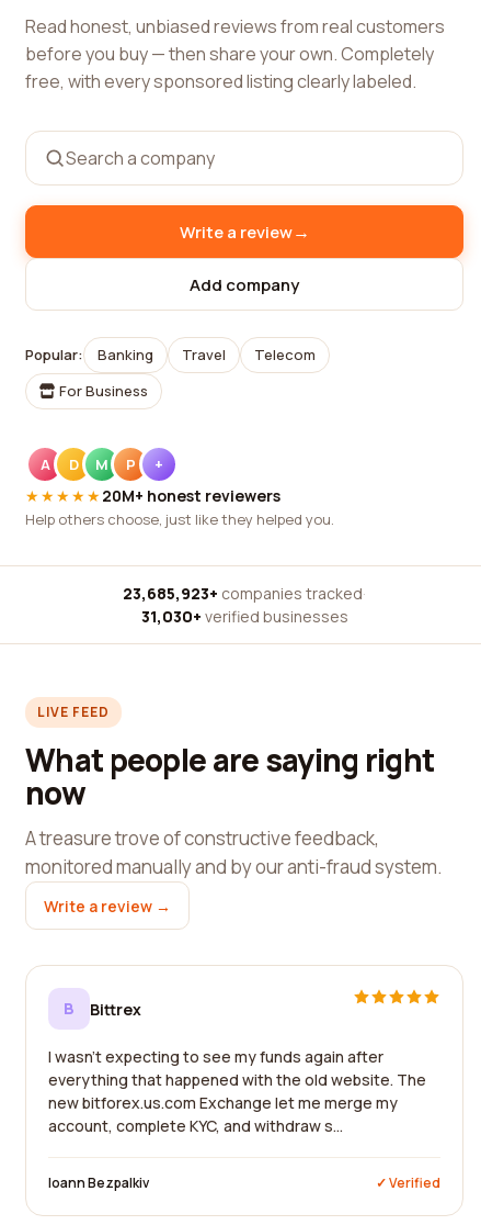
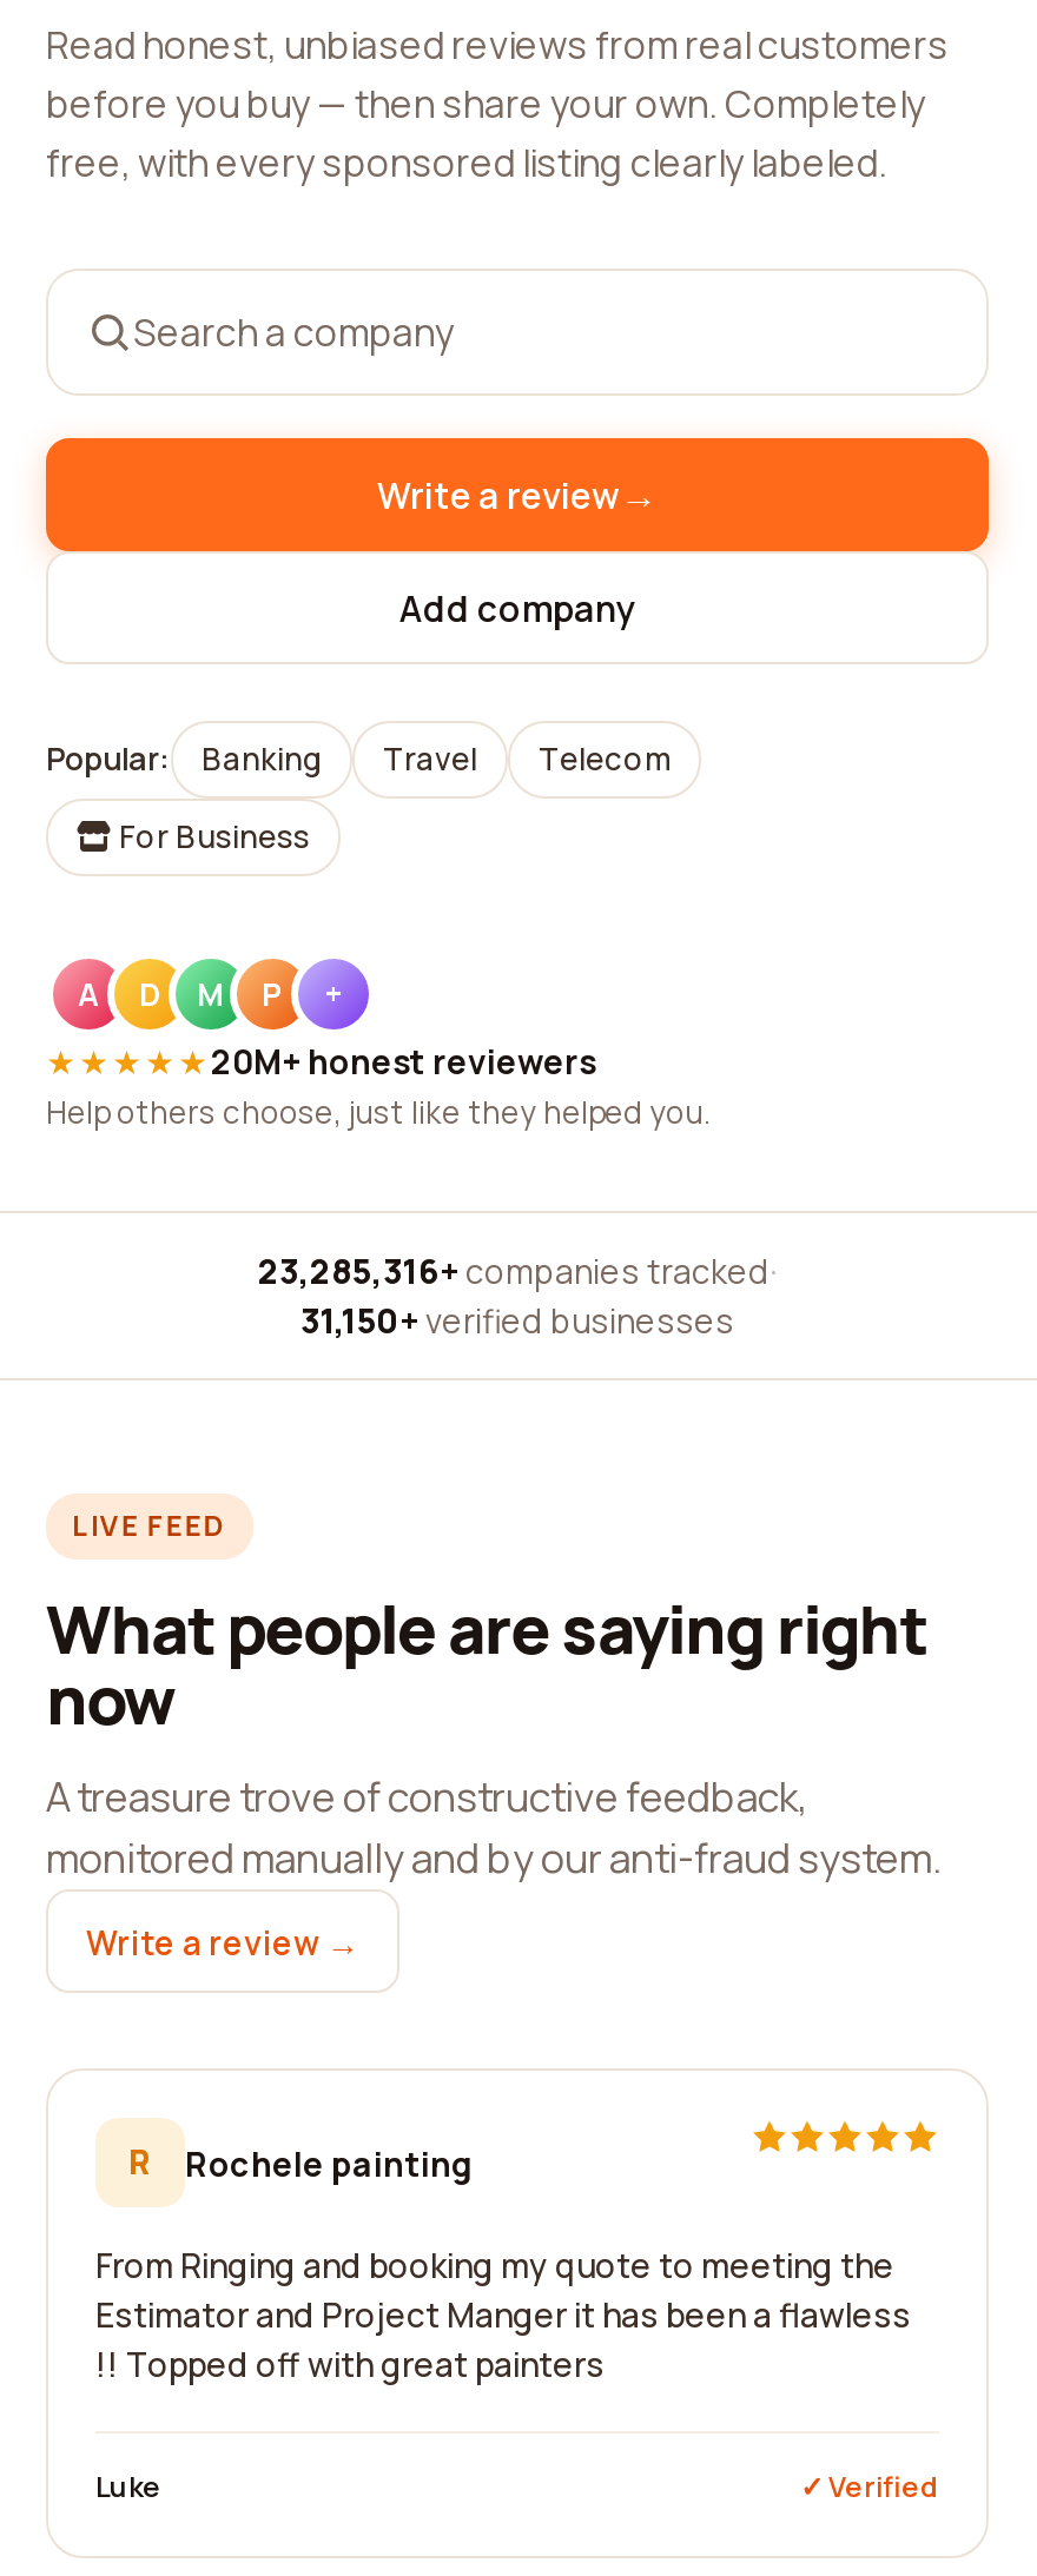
- 23,685,923+ companies tracked ·
+ 23,285,316+ companies tracked ·

- 31,030+ verified businesses
+ 31,150+ verified businesses

- B
- Bittrex
+ R
+ Rochele painting

- I wasn't expecting to see my funds again after
- everything that happened with the old website. The
- new bitforex.us.com Exchange let me merge my
- account, complete KYC, and withdraw s...
+ From Ringing and booking my quote to meeting the
+ Estimator and Project Manger it has been a flawless
+ !! Topped off with great painters

- Ioann Bezpalkiv
+ Luke
